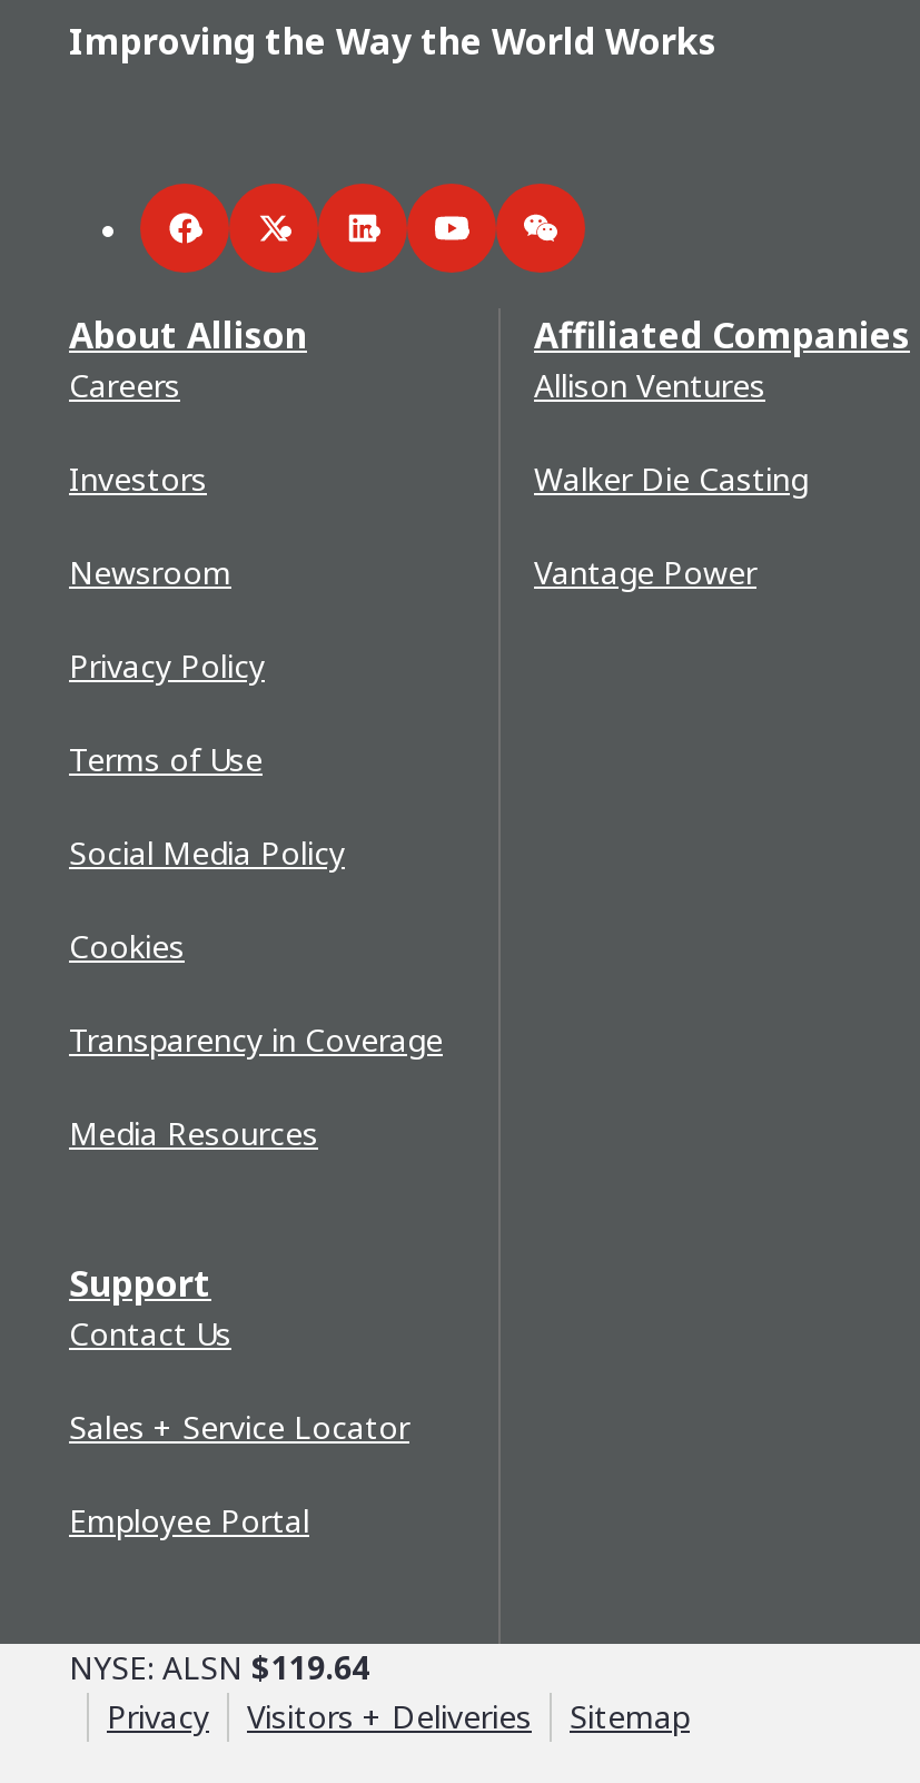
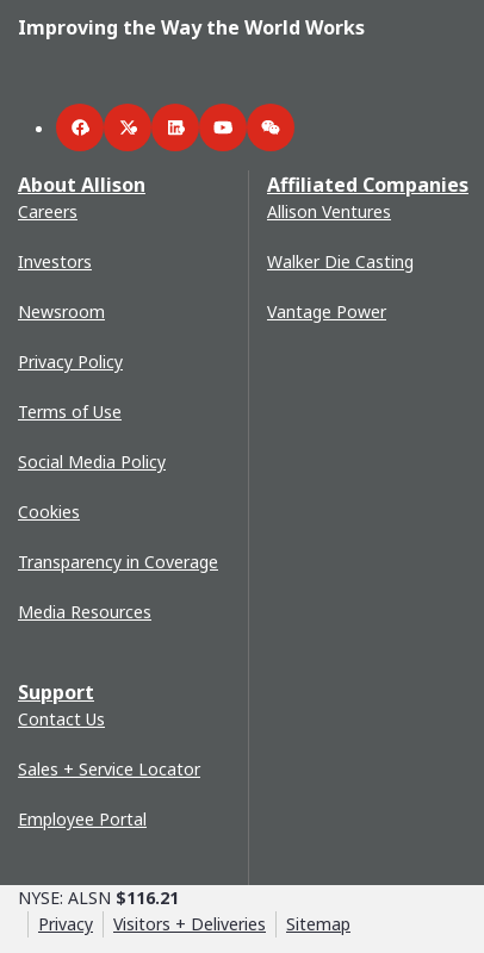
- NYSE: ALSN $119.64
+ NYSE: ALSN $116.21
